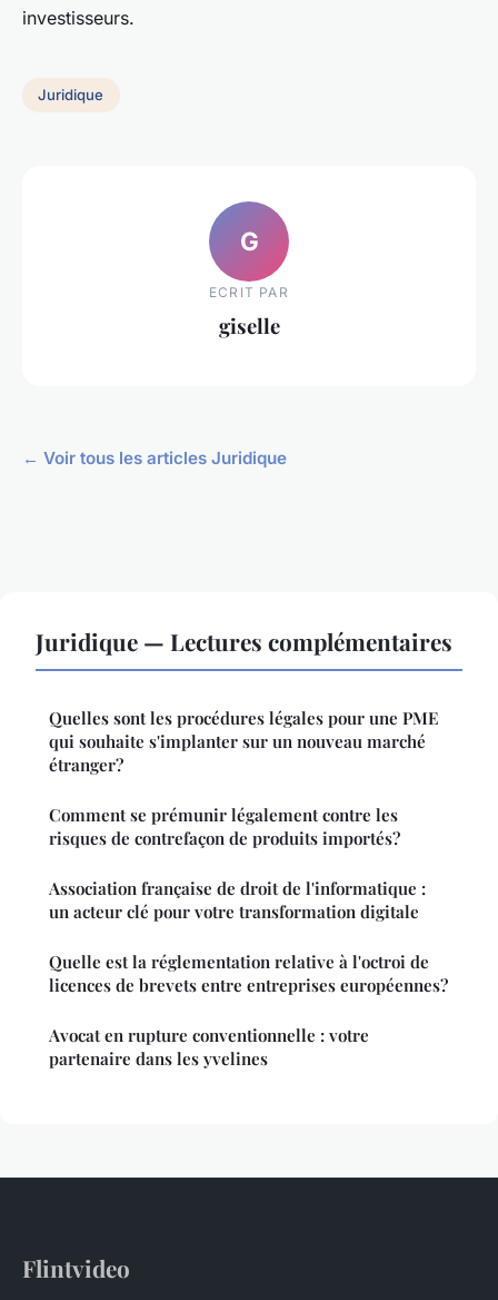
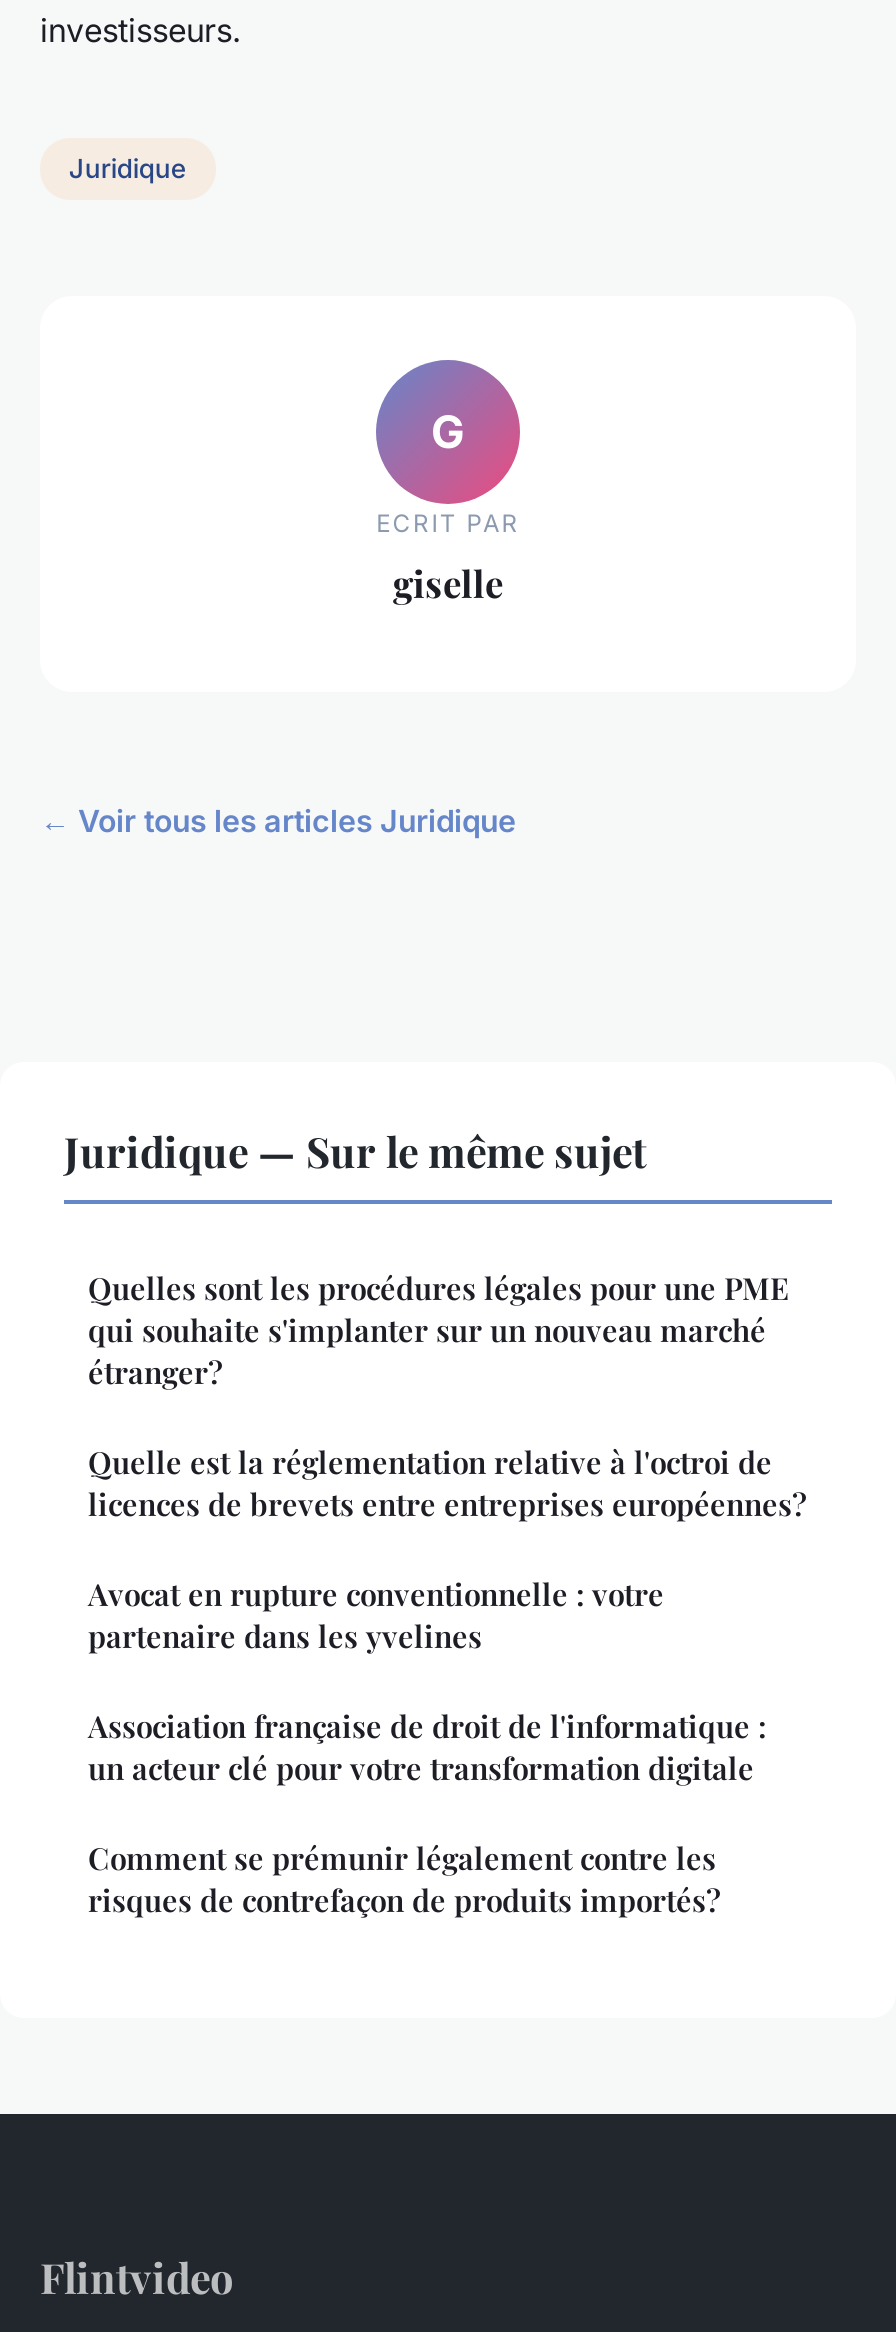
- Juridique — Lectures complémentaires
+ Juridique — Sur le même sujet

moved down: Comment se prémunir légalement contre les | risques de contrefaçon de produits importés? | Association française de droit de l'informatique : | un acteur clé pour votre transformation digitale

moved up: Quelle est la réglementation relative à l'octroi de | licences de brevets entre entreprises européennes? | Avocat en rupture conventionnelle : votre | partenaire dans les yvelines
